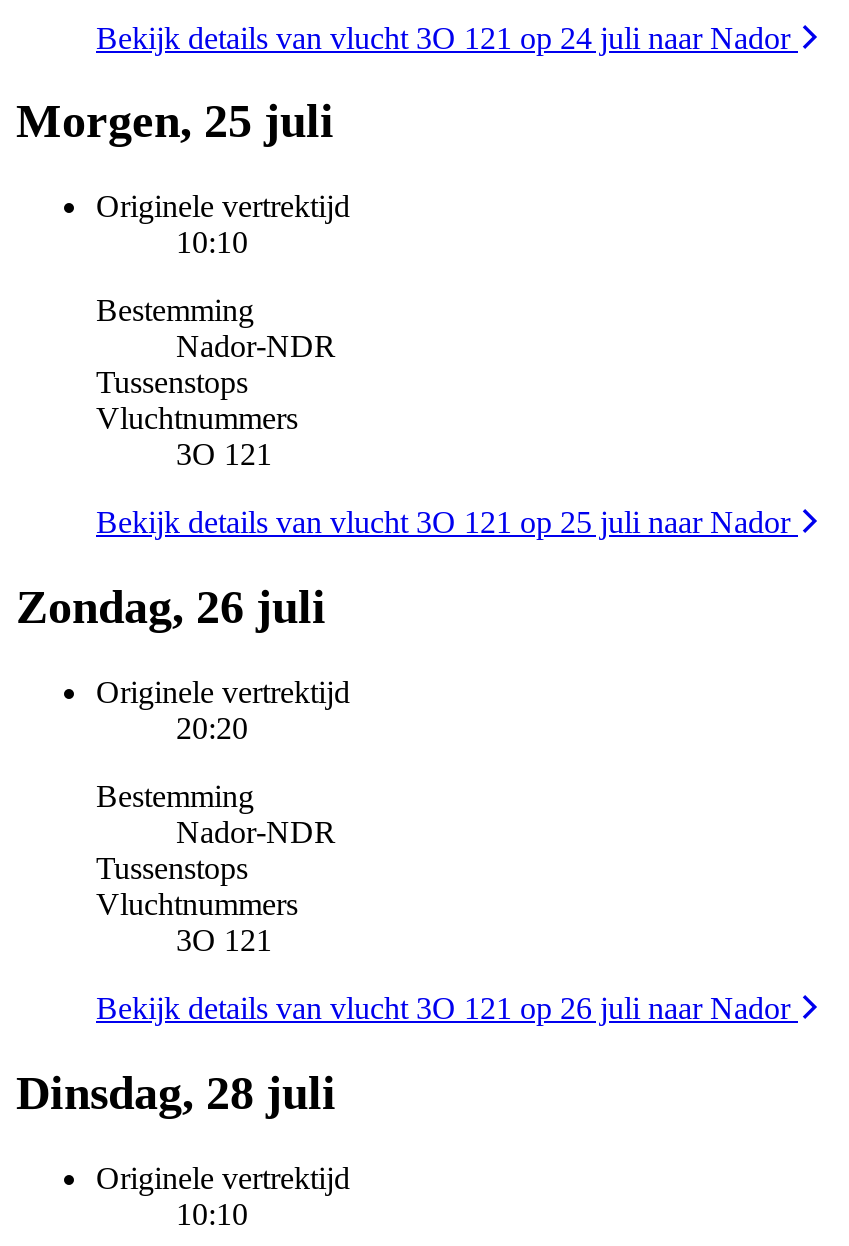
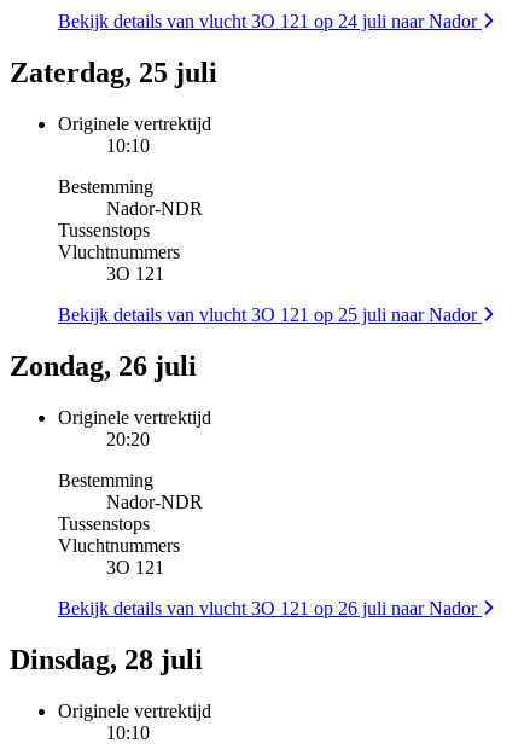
- Morgen, 25 juli
+ Zaterdag, 25 juli
